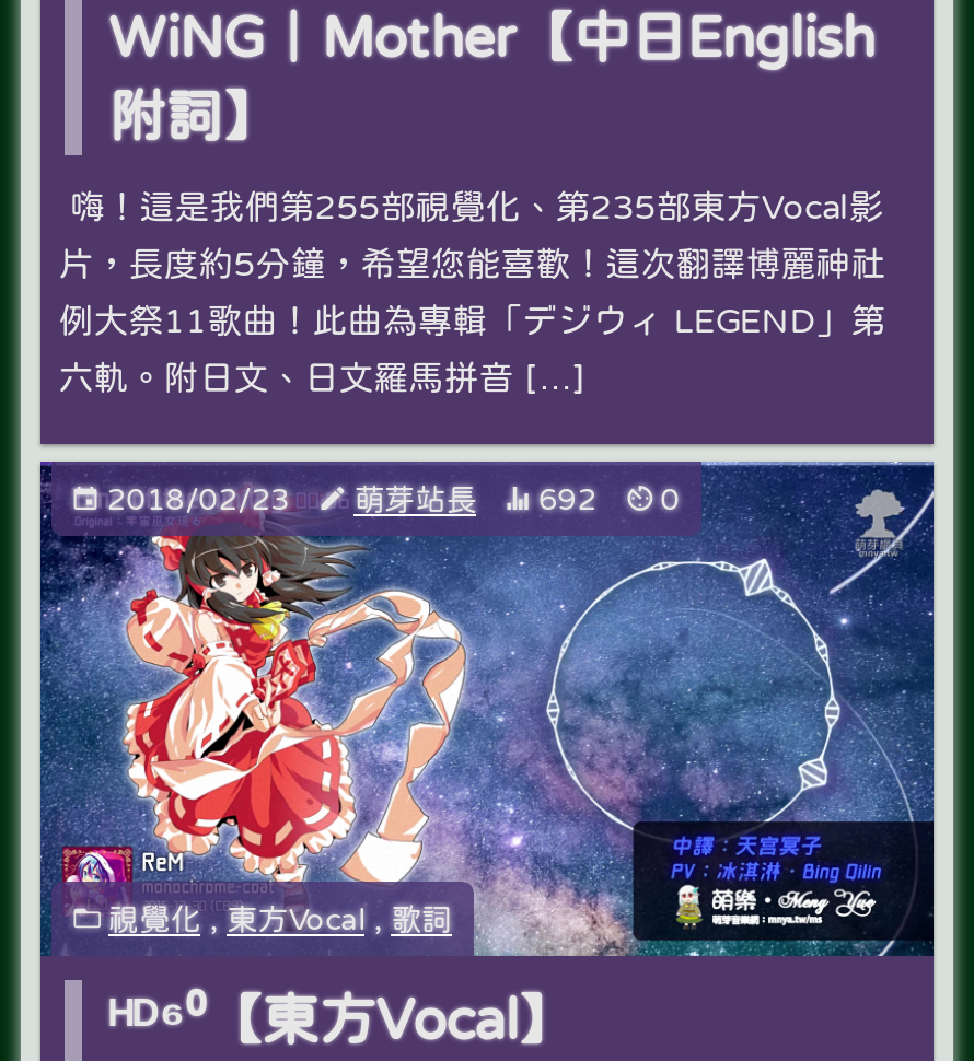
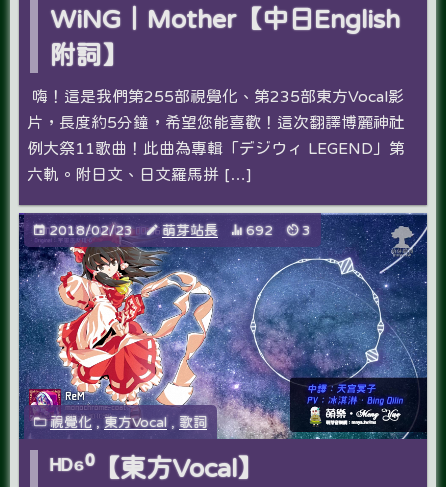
- 六軌。附日文、日文羅馬拼音 […]
+ 六軌。附日文、日文羅馬拼 […]

- 2018/02/23 萌芽站長 692 0
+ 2018/02/23 萌芽站長 692 3
